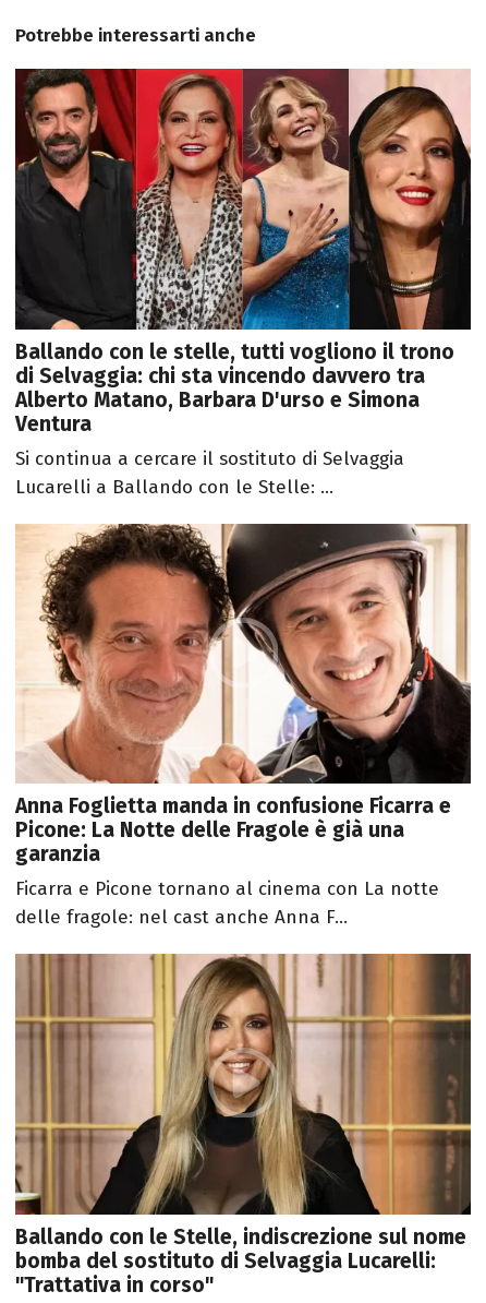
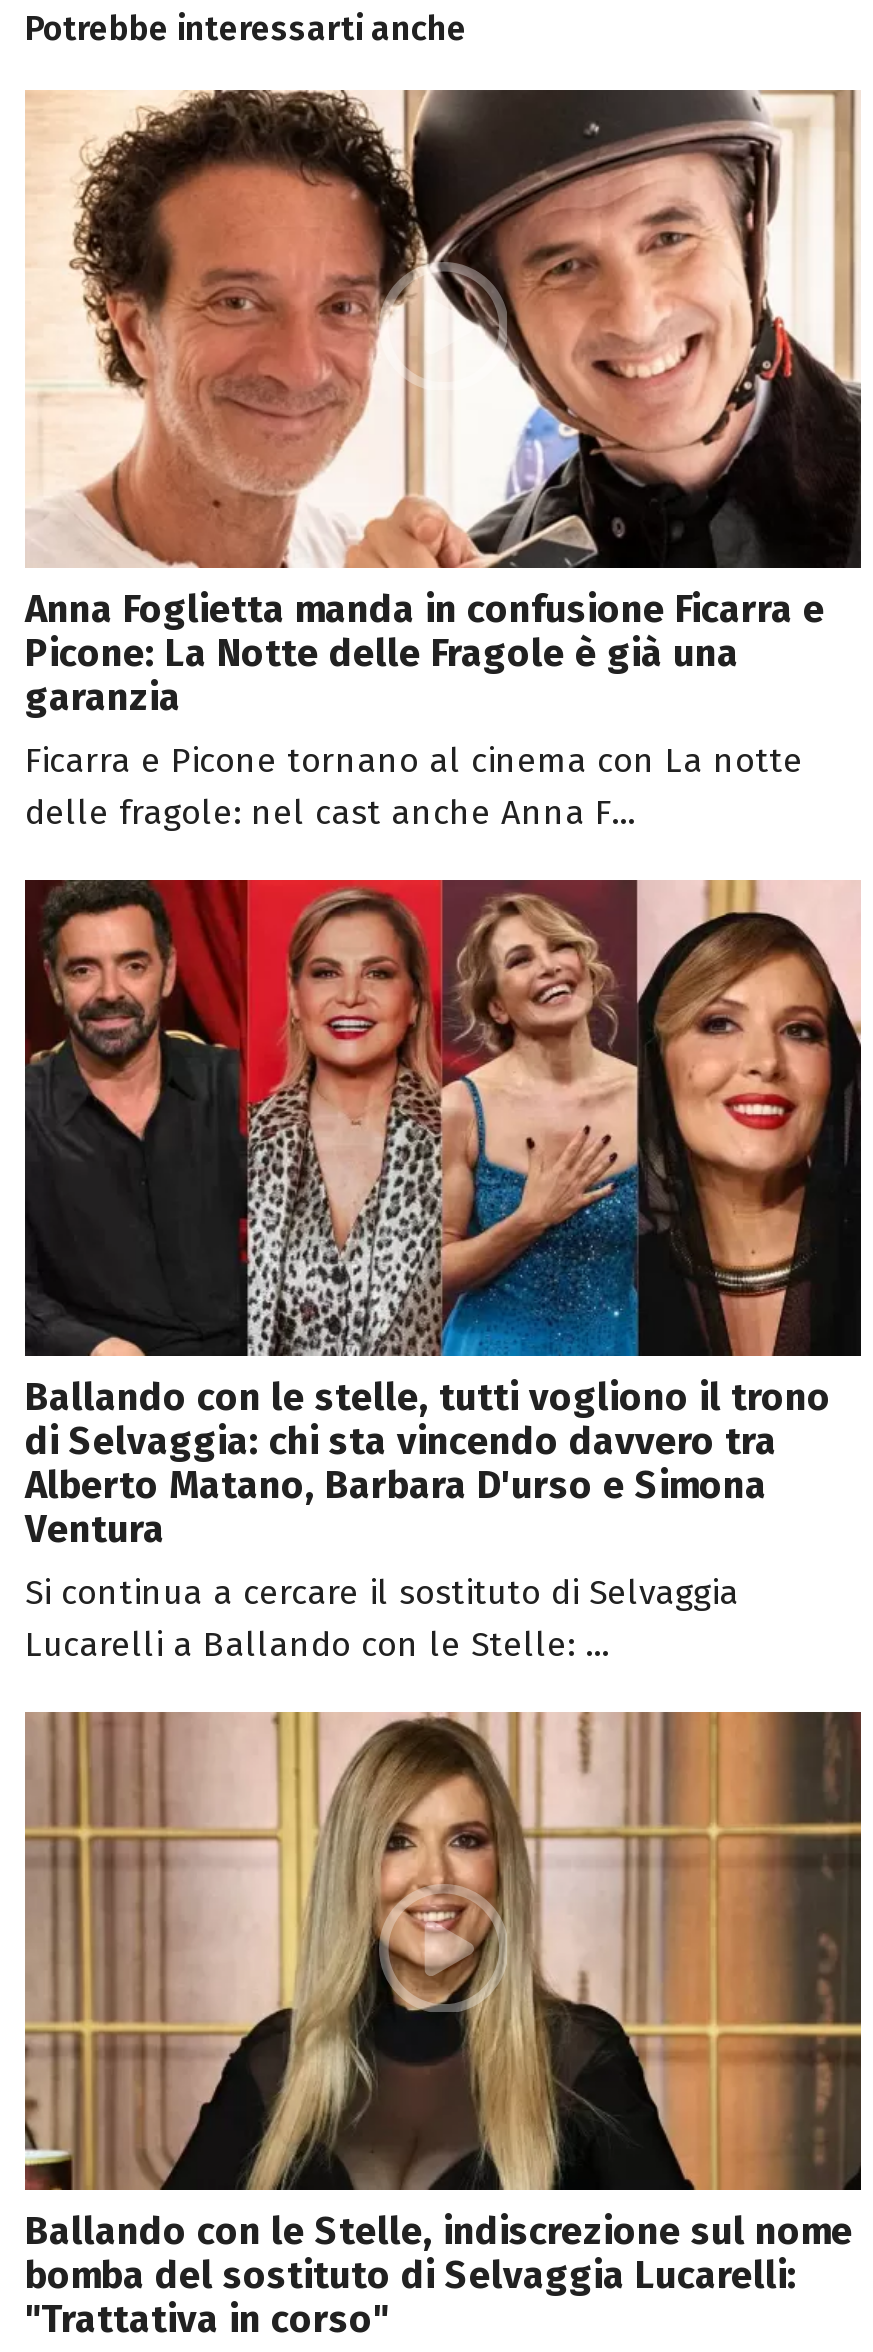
moved down: [image] | Ballando con le stelle, tutti vogliono il trono | di Selvaggia: chi sta vincendo davvero tra | Alberto Matano, Barbara D'urso e Simona | Ventura | Si continua a cercare il sostituto di Selvaggia | Lucarelli a Ballando con le Stelle: ...

moved up: [image] | Anna Foglietta manda in confusione Ficarra e | Picone: La Notte delle Fragole è già una | garanzia | Ficarra e Picone tornano al cinema con La notte | delle fragole: nel cast anche Anna F...
